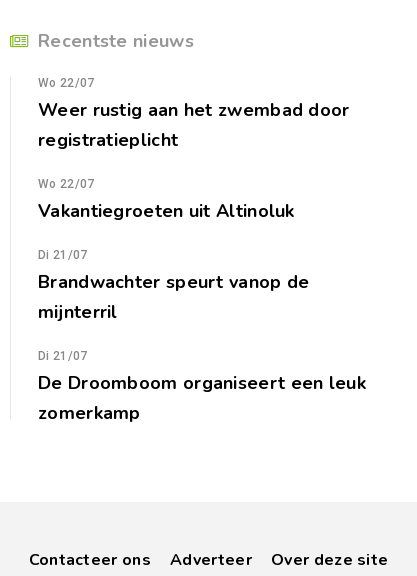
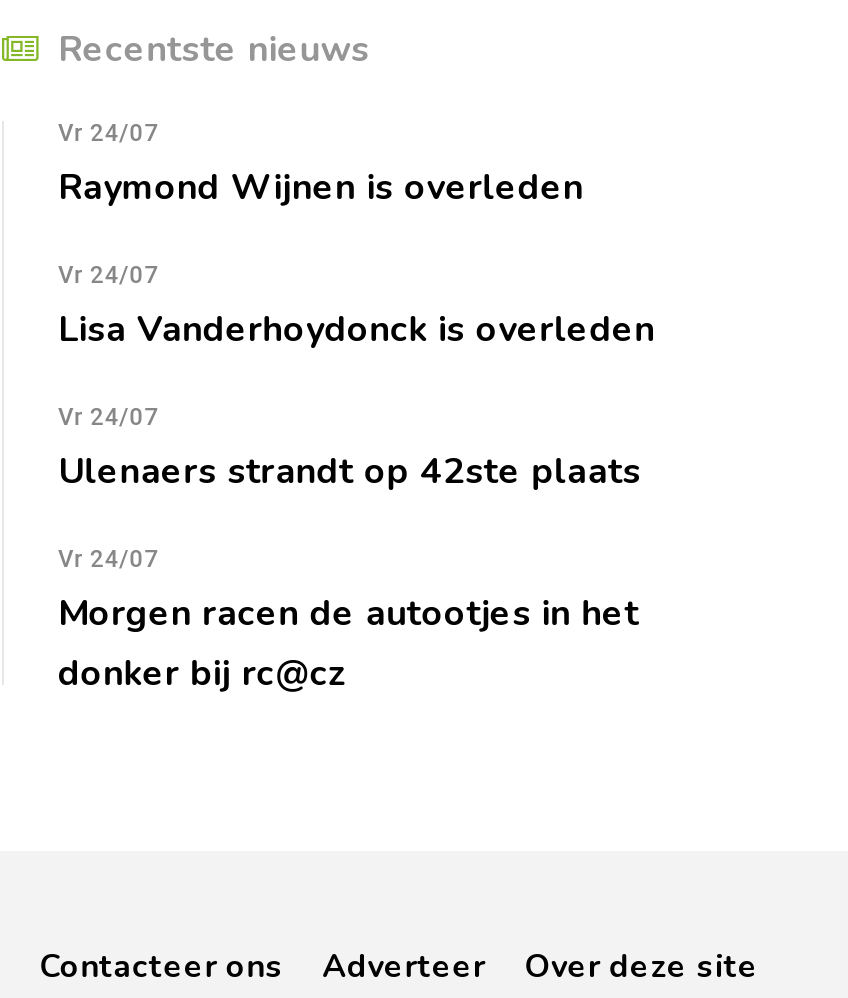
- Wo 22/07
- Weer rustig aan het zwembad door
- registratieplicht
+ Vr 24/07
+ Raymond Wijnen is overleden

- Wo 22/07
- Vakantiegroeten uit Altinoluk
+ Vr 24/07
+ Lisa Vanderhoydonck is overleden

- Di 21/07
- Brandwachter speurt vanop de
- mijnterril
+ Vr 24/07
+ Ulenaers strandt op 42ste plaats

- Di 21/07
- De Droomboom organiseert een leuk
- zomerkamp
+ Vr 24/07
+ Morgen racen de autootjes in het
+ donker bij rc@cz
